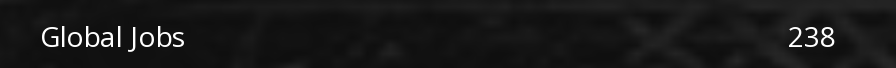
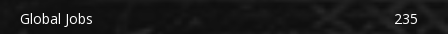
- 238
+ 235
